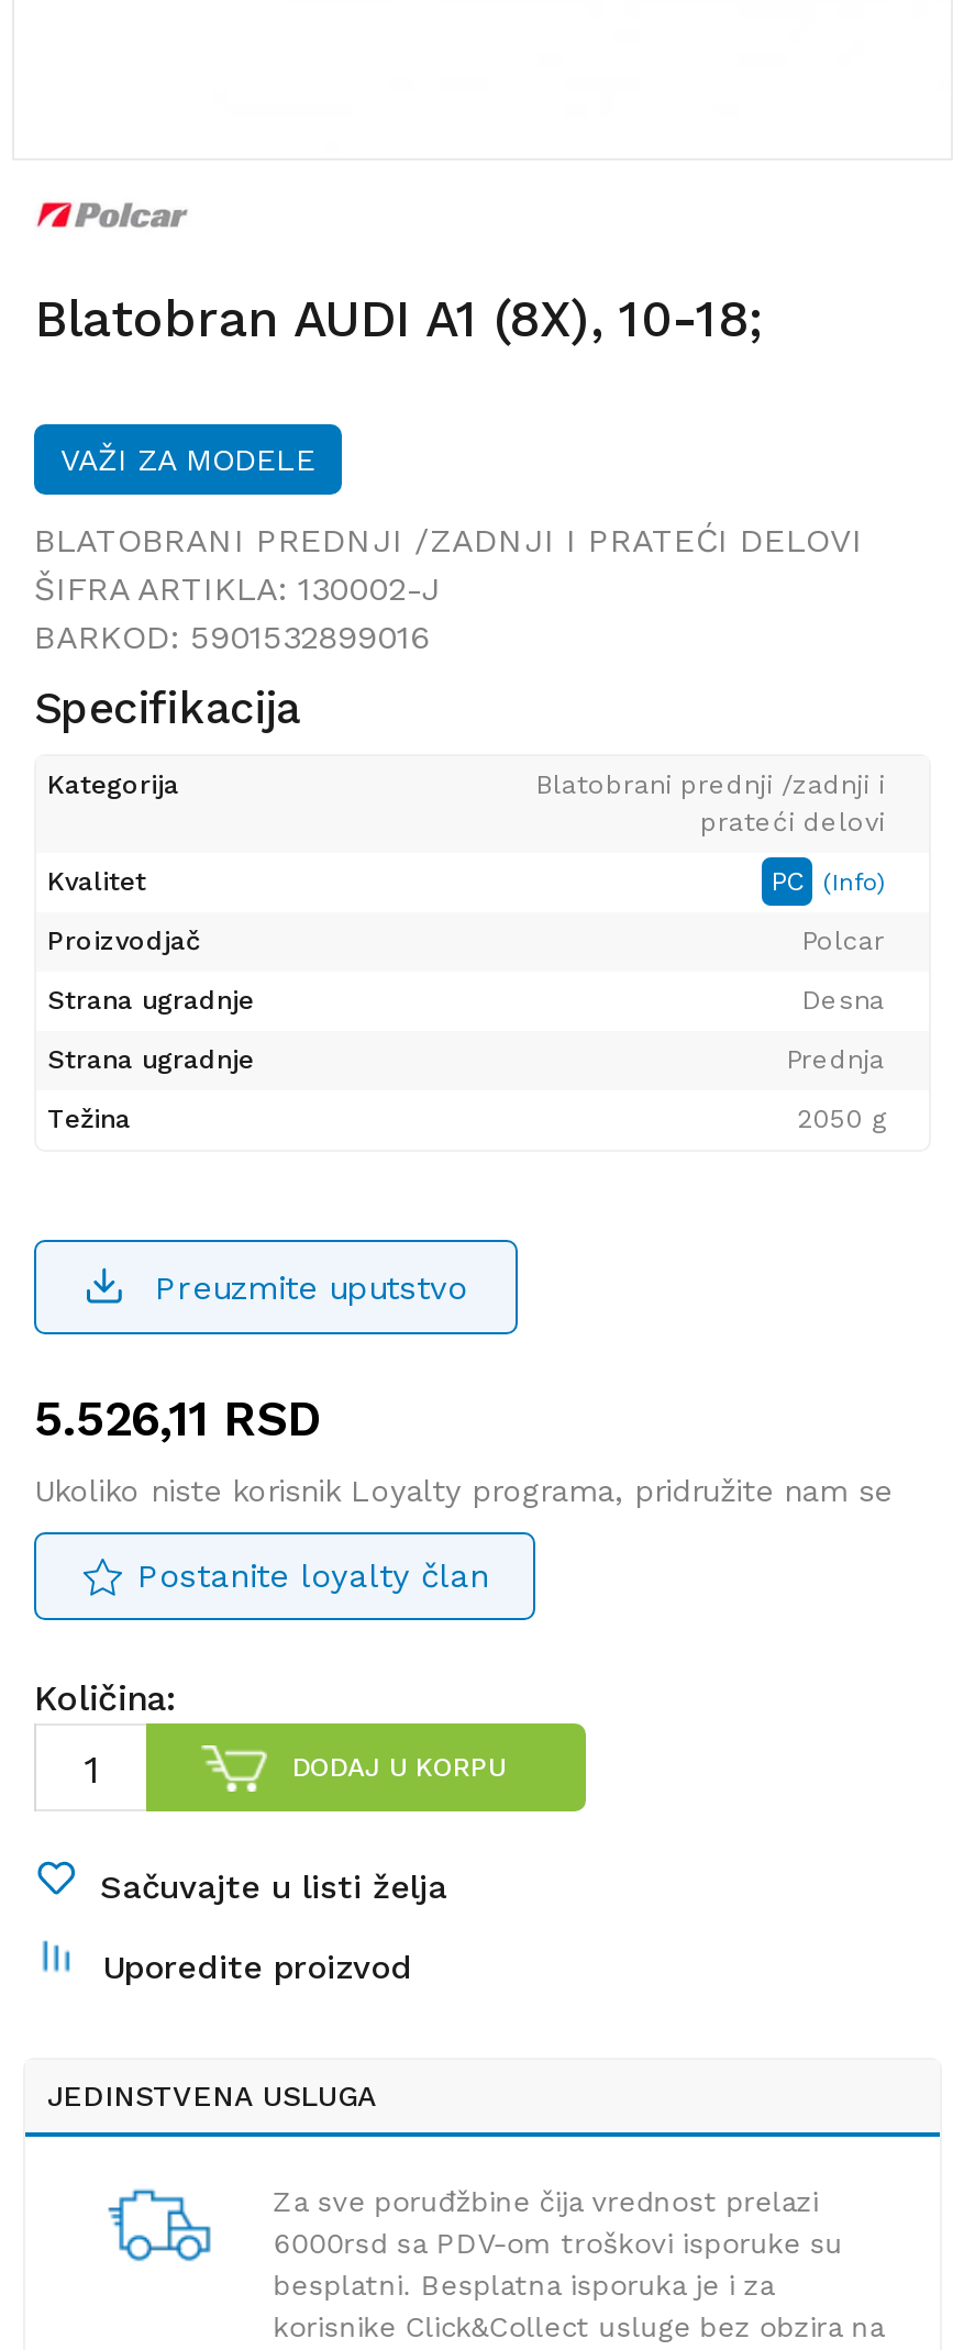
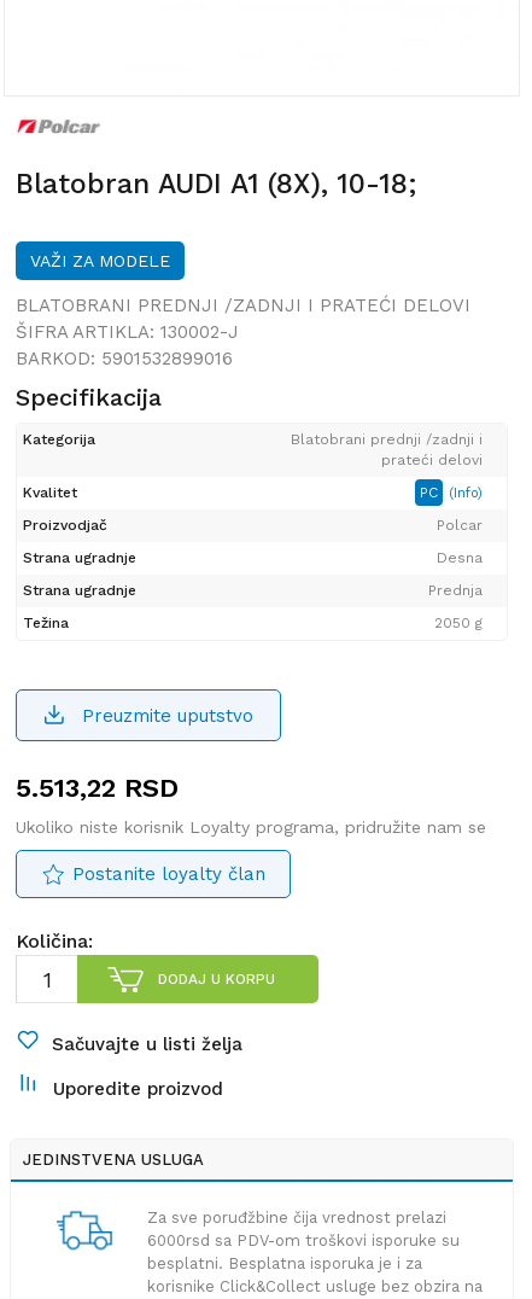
- 5.526,11 RSD
+ 5.513,22 RSD
